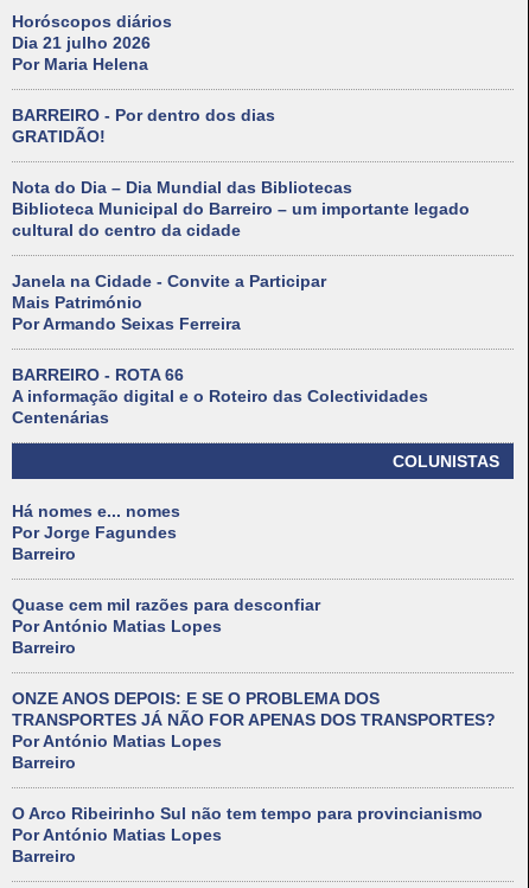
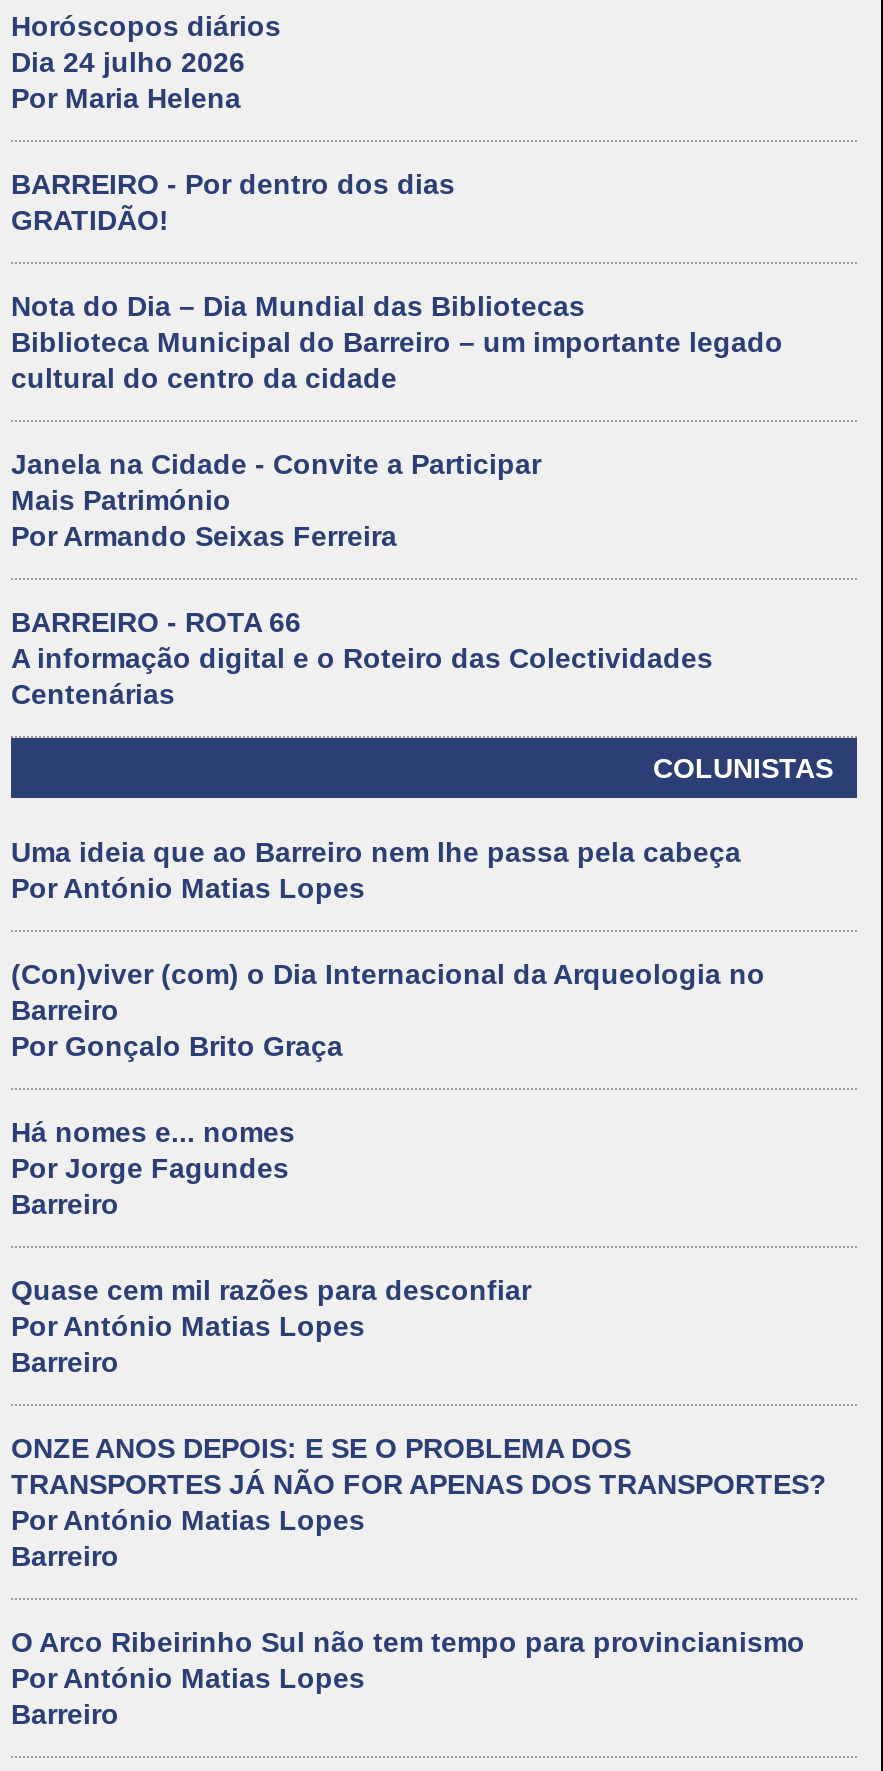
- Dia 21 julho 2026
+ Dia 24 julho 2026

+ Uma ideia que ao Barreiro nem lhe passa pela cabeça
+ Por António Matias Lopes
+ (Con)viver (com) o Dia Internacional da Arqueologia no
+ Barreiro
+ Por Gonçalo Brito Graça
